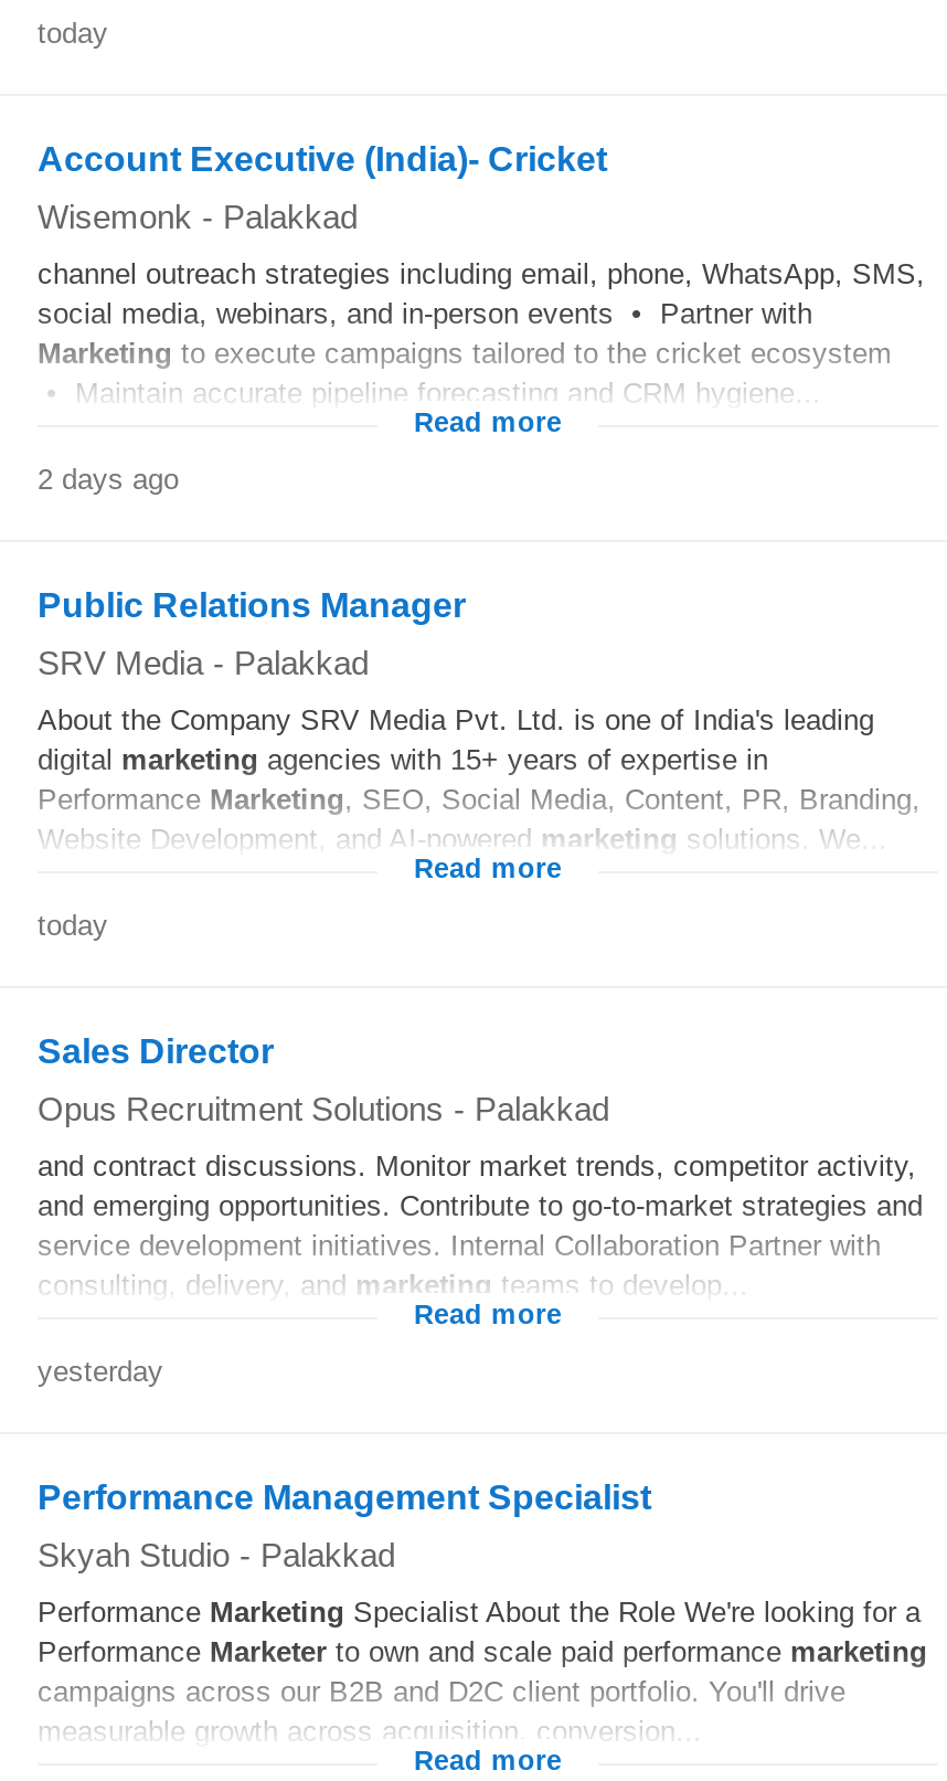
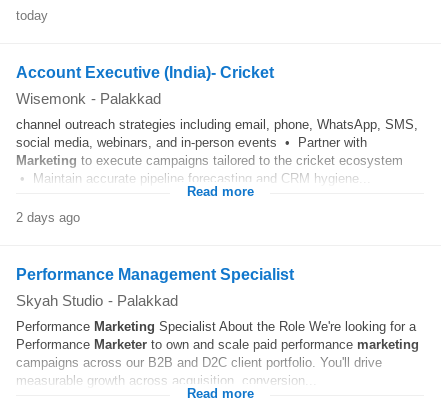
- Public Relations Manager
- SRV Media - Palakkad
- About the Company SRV Media Pvt. Ltd. is one of India's leading
- digital marketing agencies with 15+ years of expertise in
- Performance Marketing, SEO, Social Media, Content, PR, Branding,
- Website Development, and AI-powered marketing solutions. We...
- Read more
- today
- Sales Director
- Opus Recruitment Solutions - Palakkad
- and contract discussions. Monitor market trends, competitor activity,
- and emerging opportunities. Contribute to go-to-market strategies and
- service development initiatives. Internal Collaboration Partner with
- consulting, delivery, and marketing teams to develop...
- Read more
- yesterday
